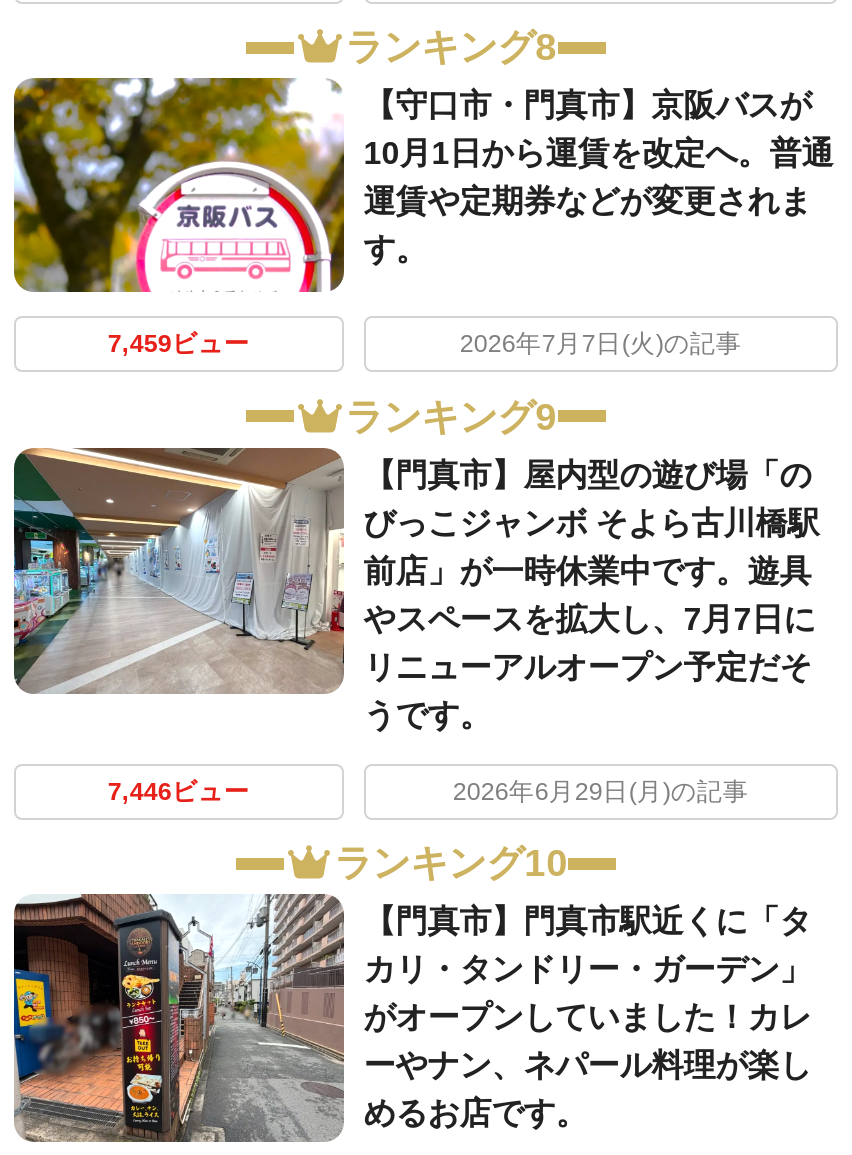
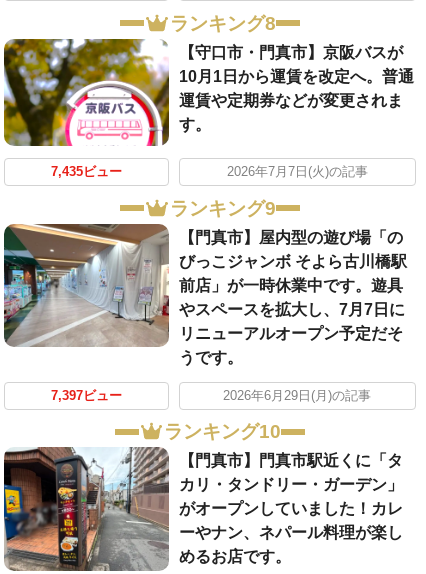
- 7,459ビュー
+ 7,435ビュー

- 7,446ビュー
+ 7,397ビュー
